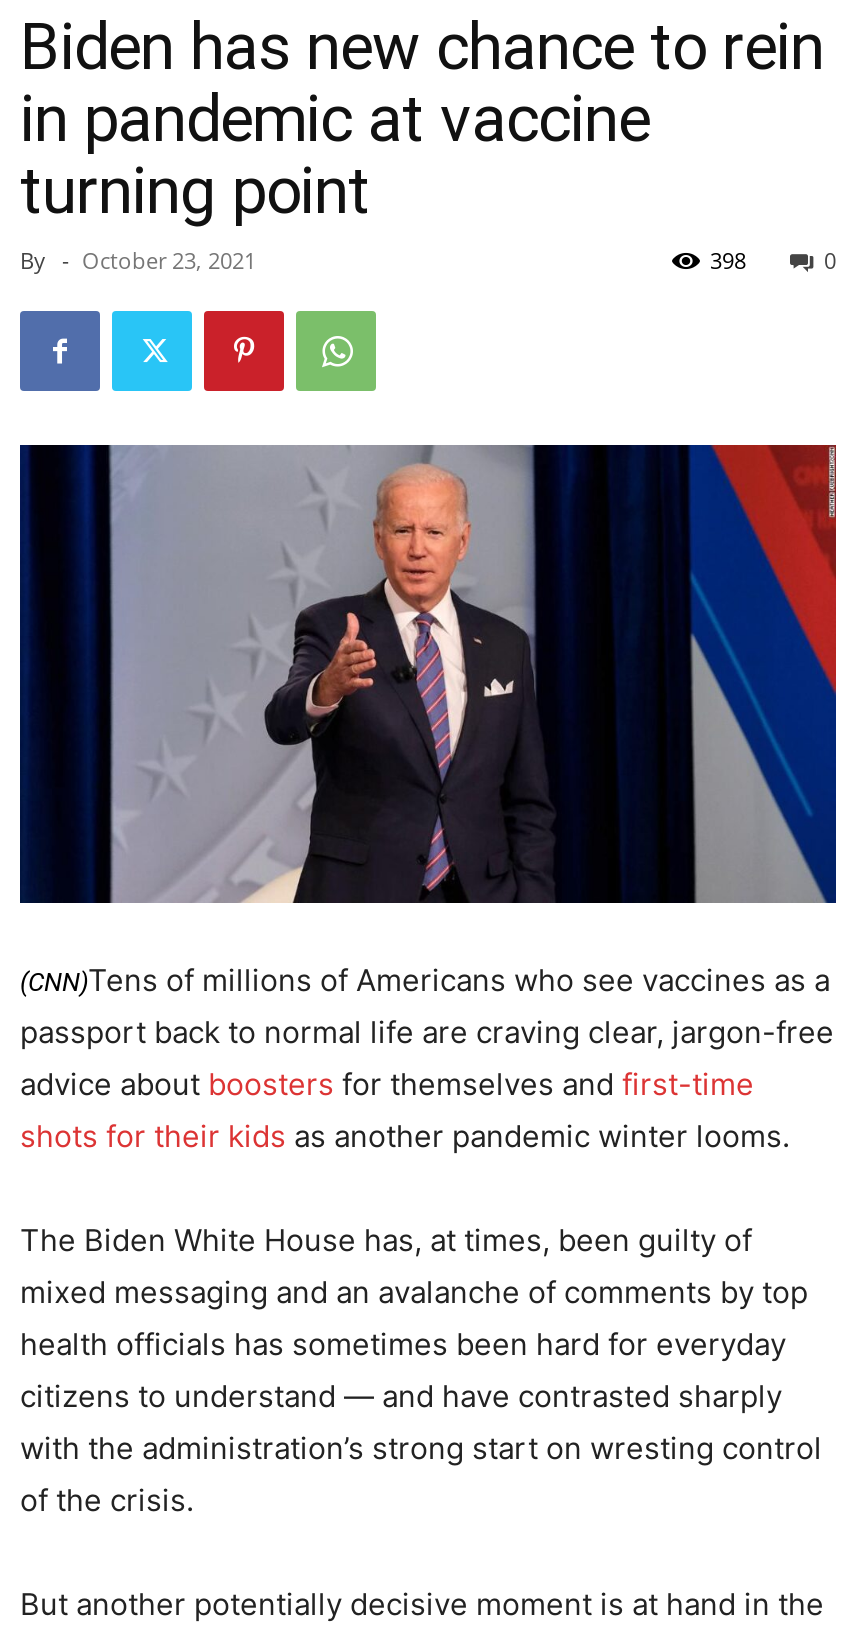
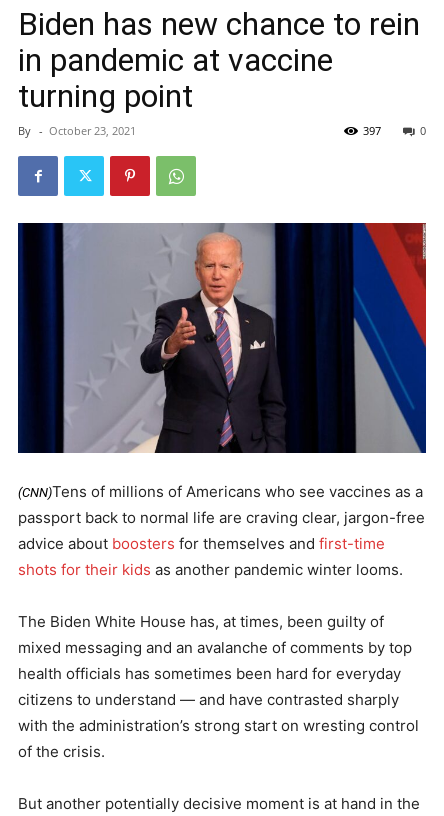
- 398
+ 397
